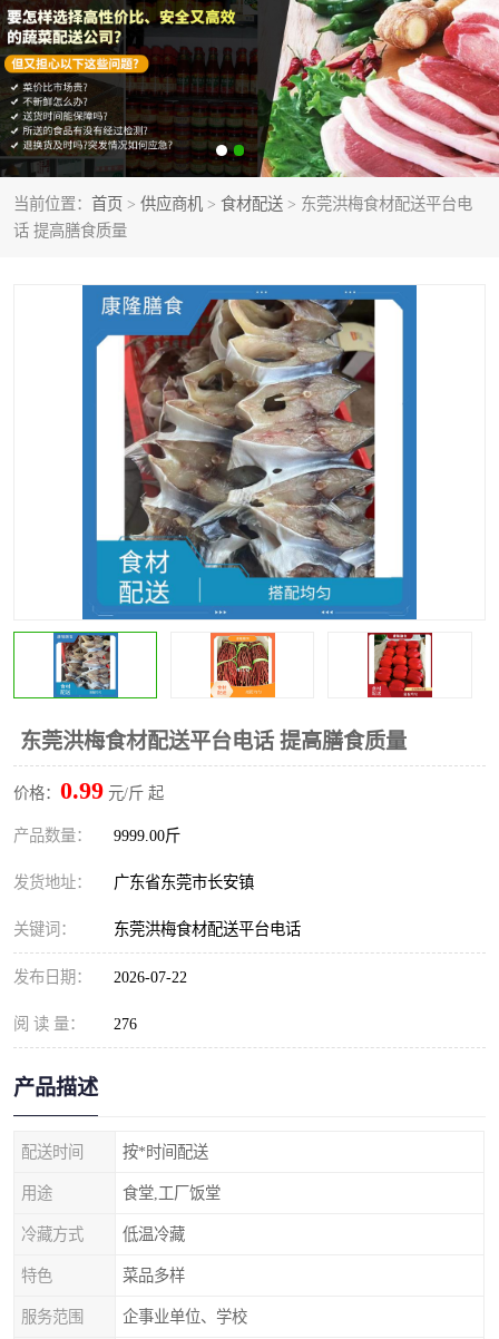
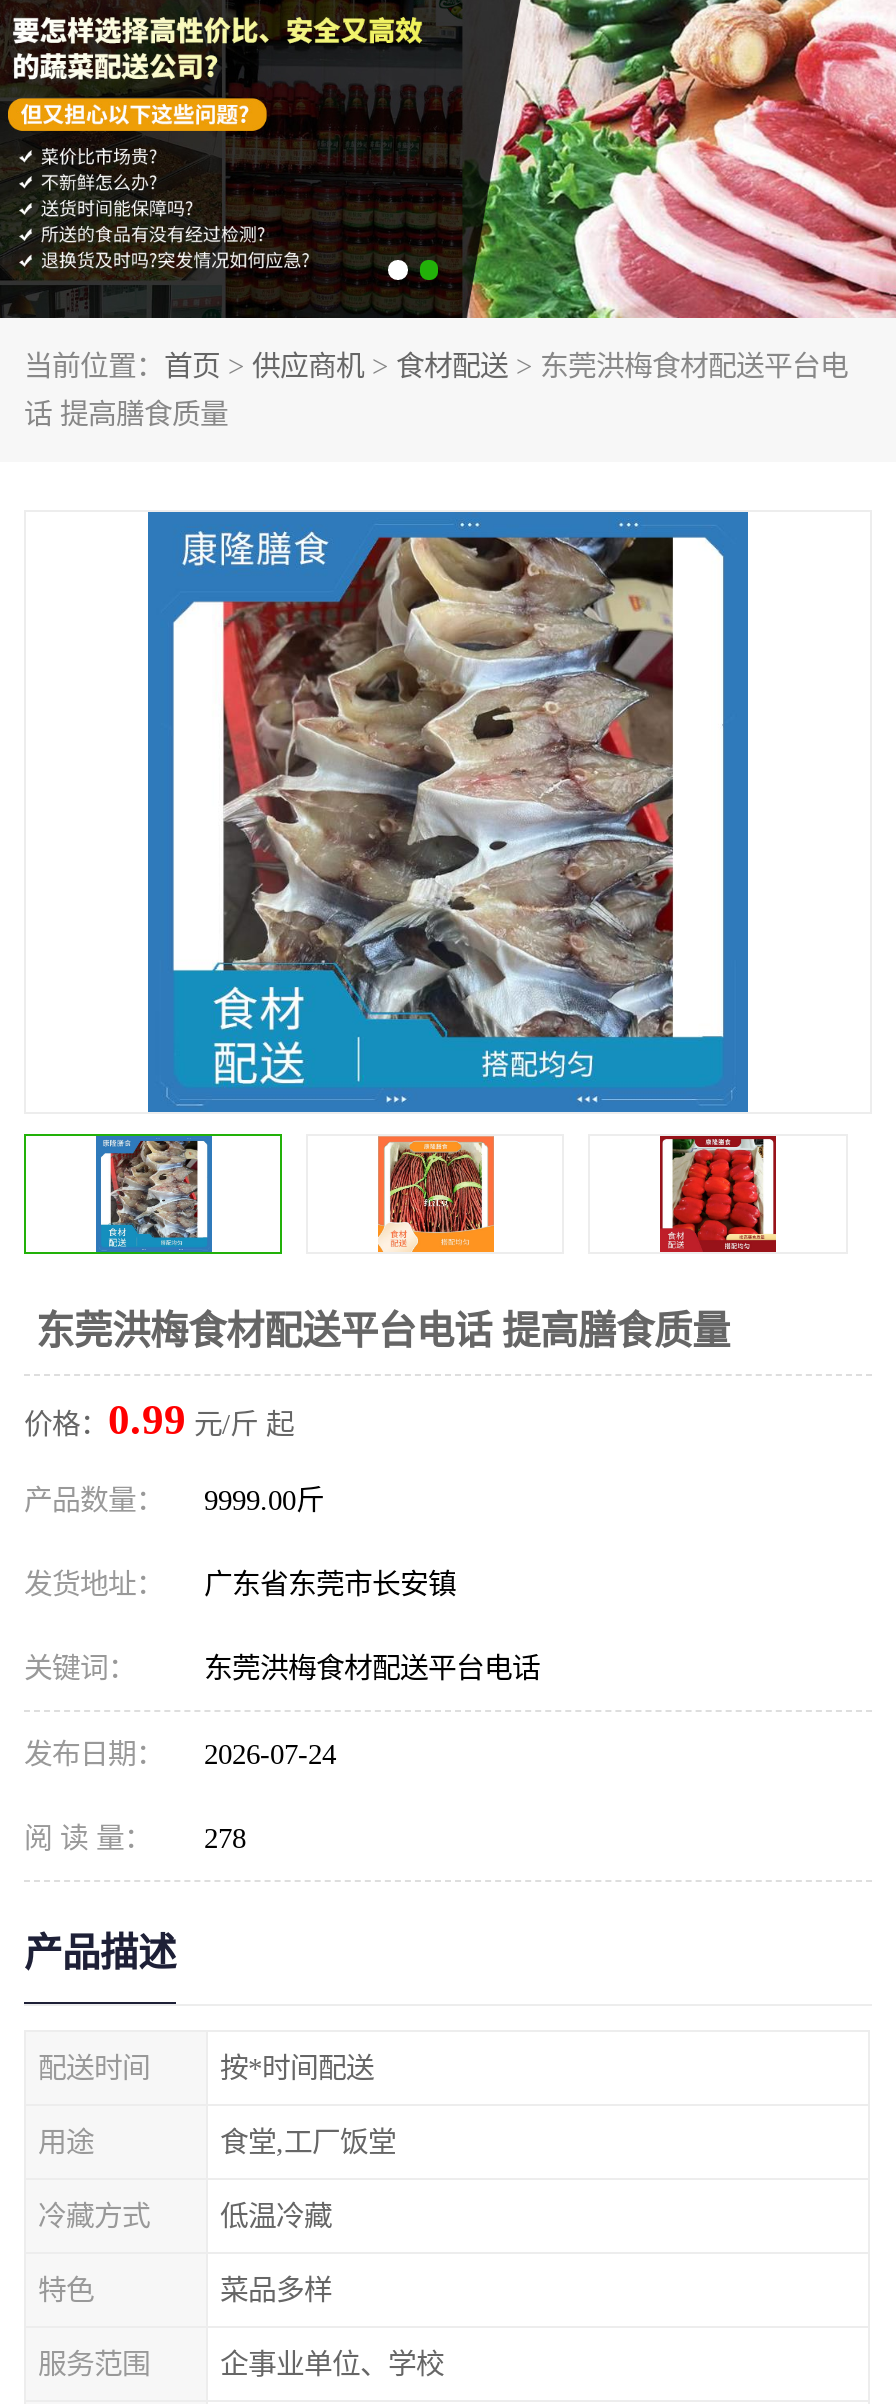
- 发布日期： 2026-07-22
+ 发布日期： 2026-07-24

- 阅 读 量： 276
+ 阅 读 量： 278
